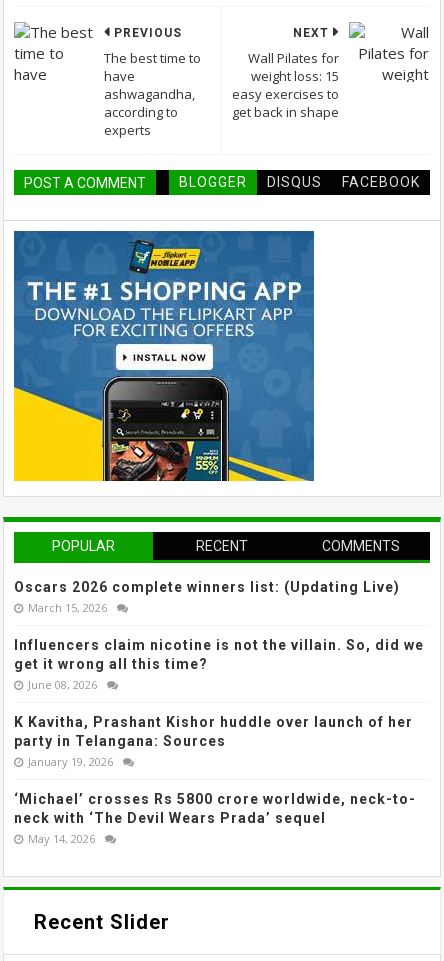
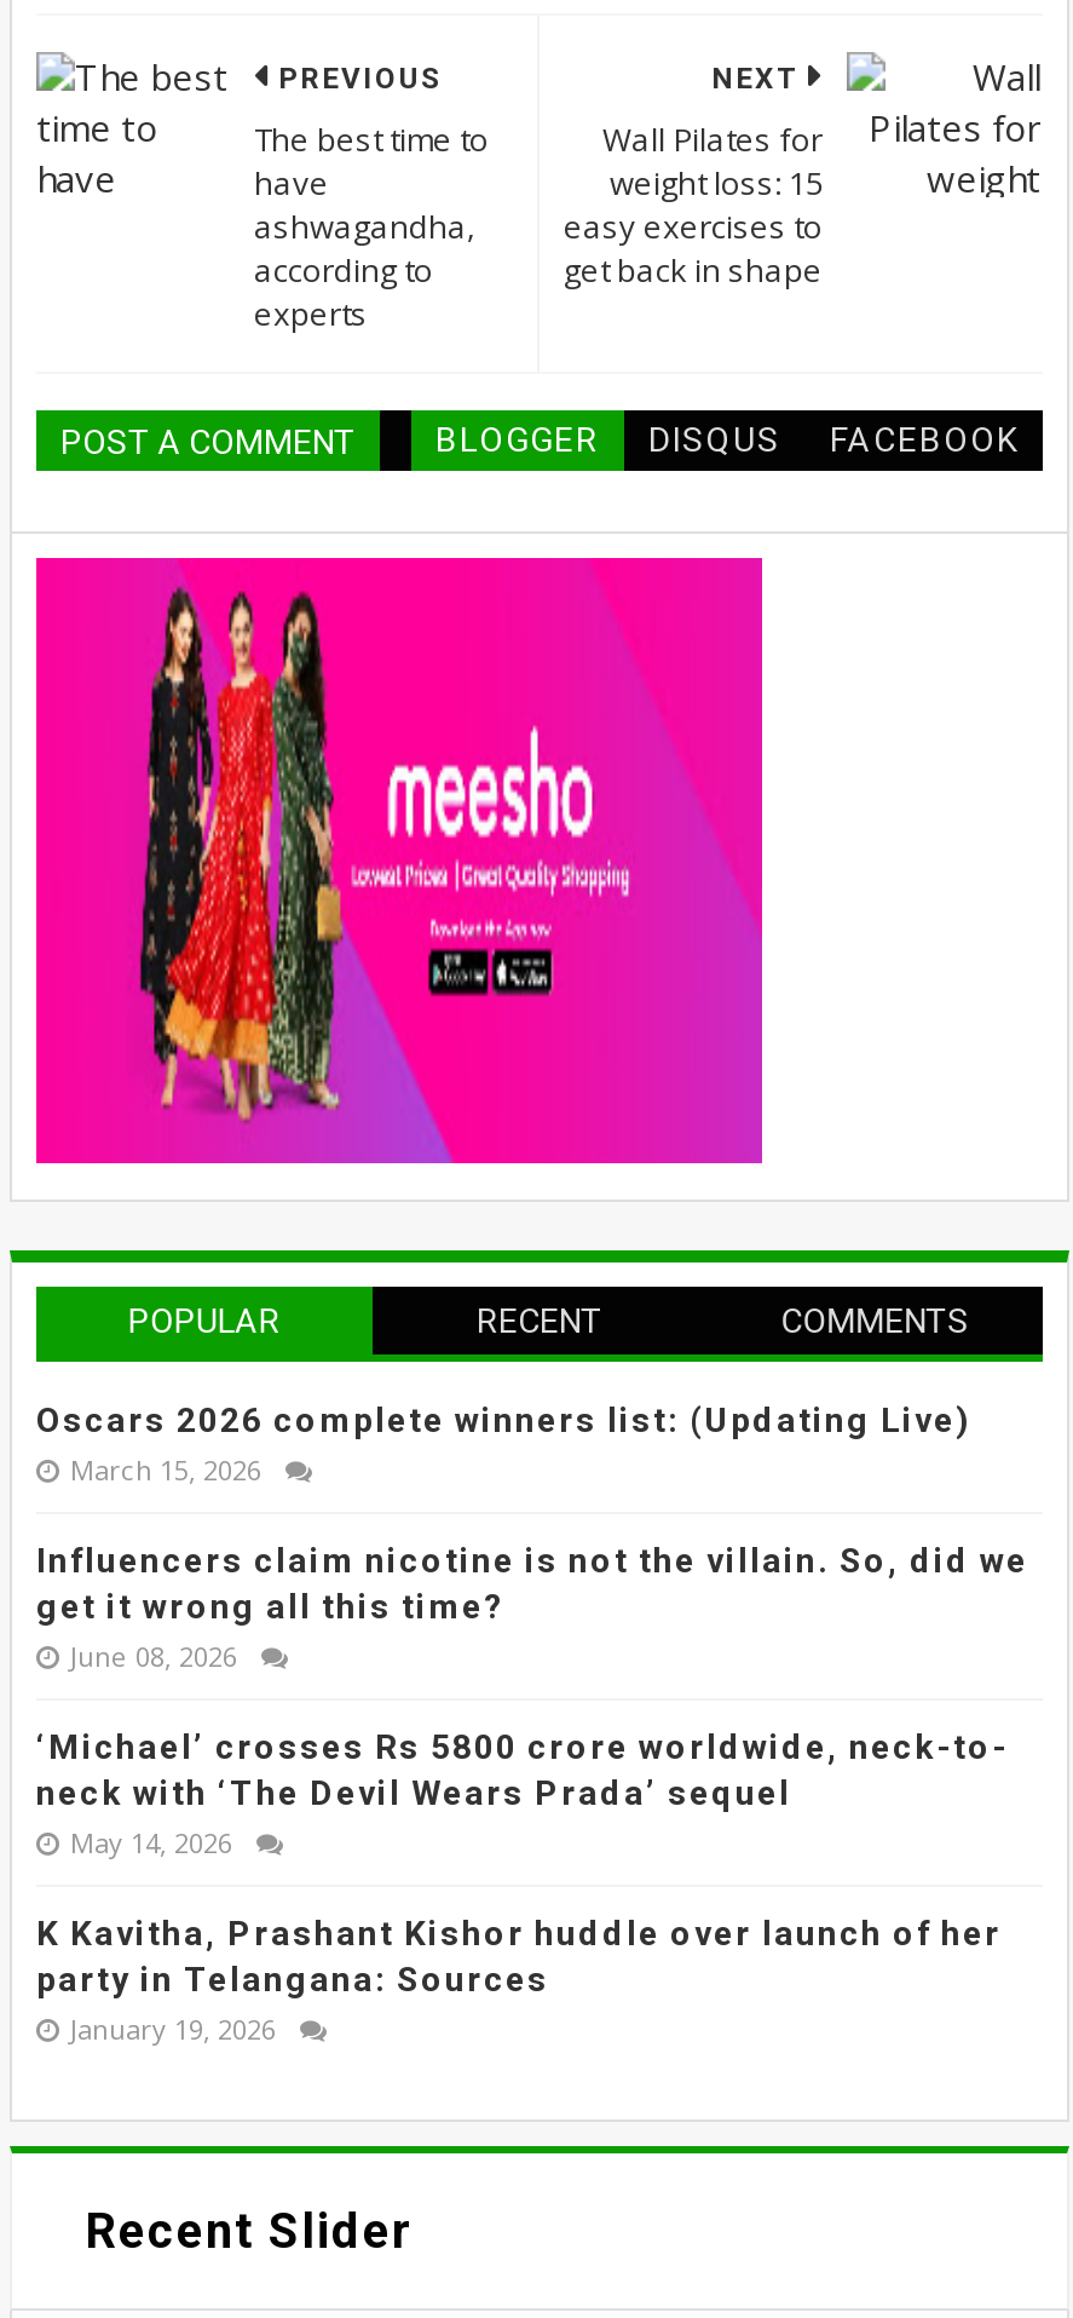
- [image]
+ [image]

moved down: K Kavitha, Prashant Kishor huddle over launch of her | party in Telangana: Sources | January 19, 2026

moved up: ‘Michael’ crosses Rs 5800 crore worldwide, neck-to- | neck with ‘The Devil Wears Prada’ sequel | May 14, 2026
